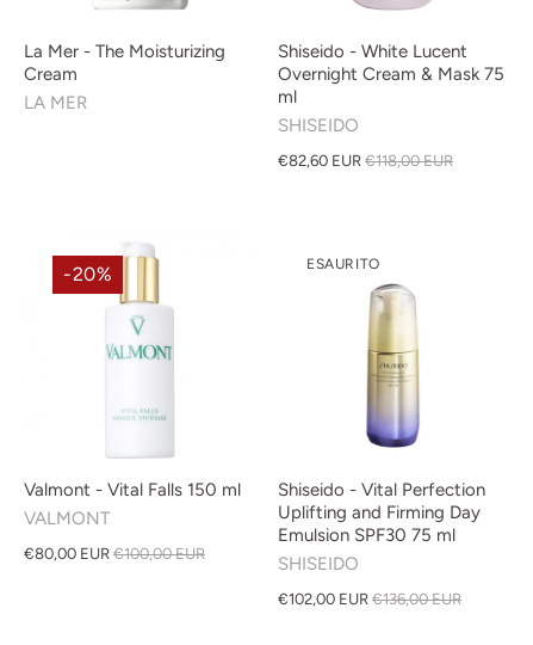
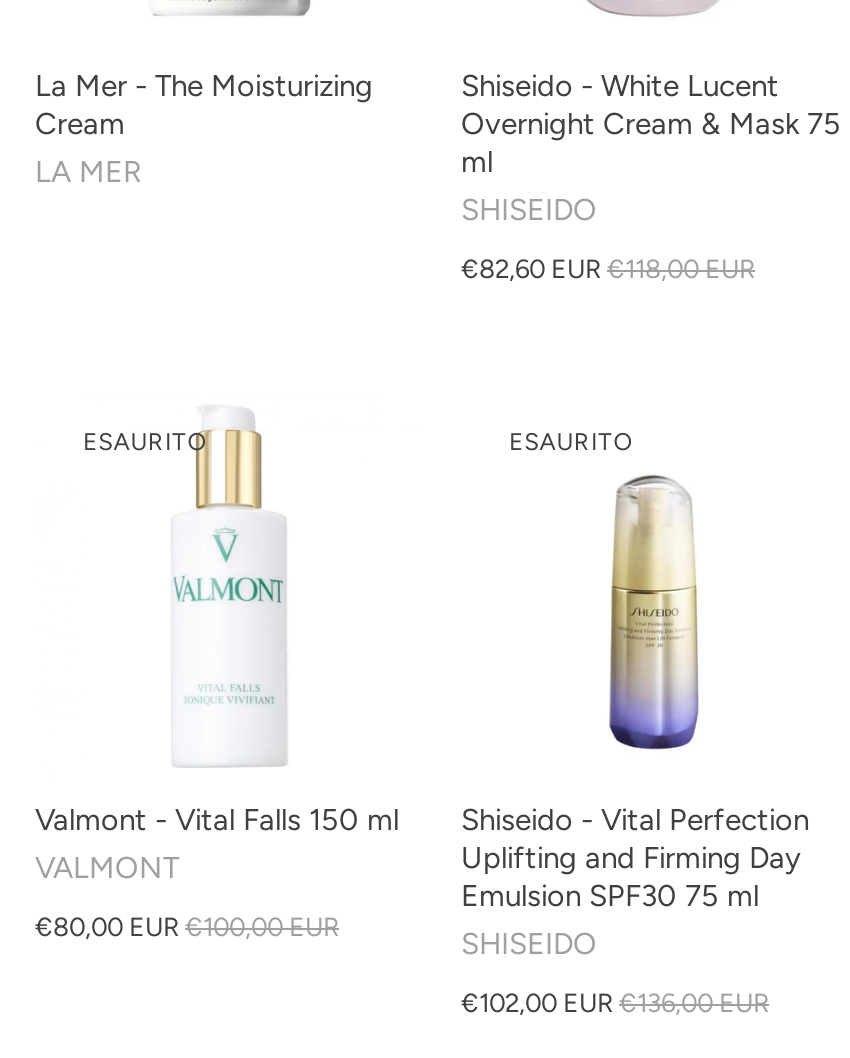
- -20%
+ ESAURITO
